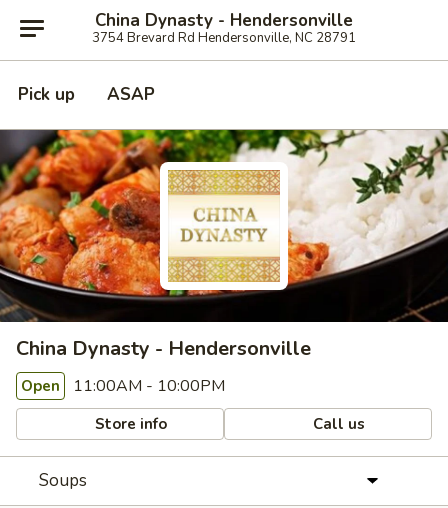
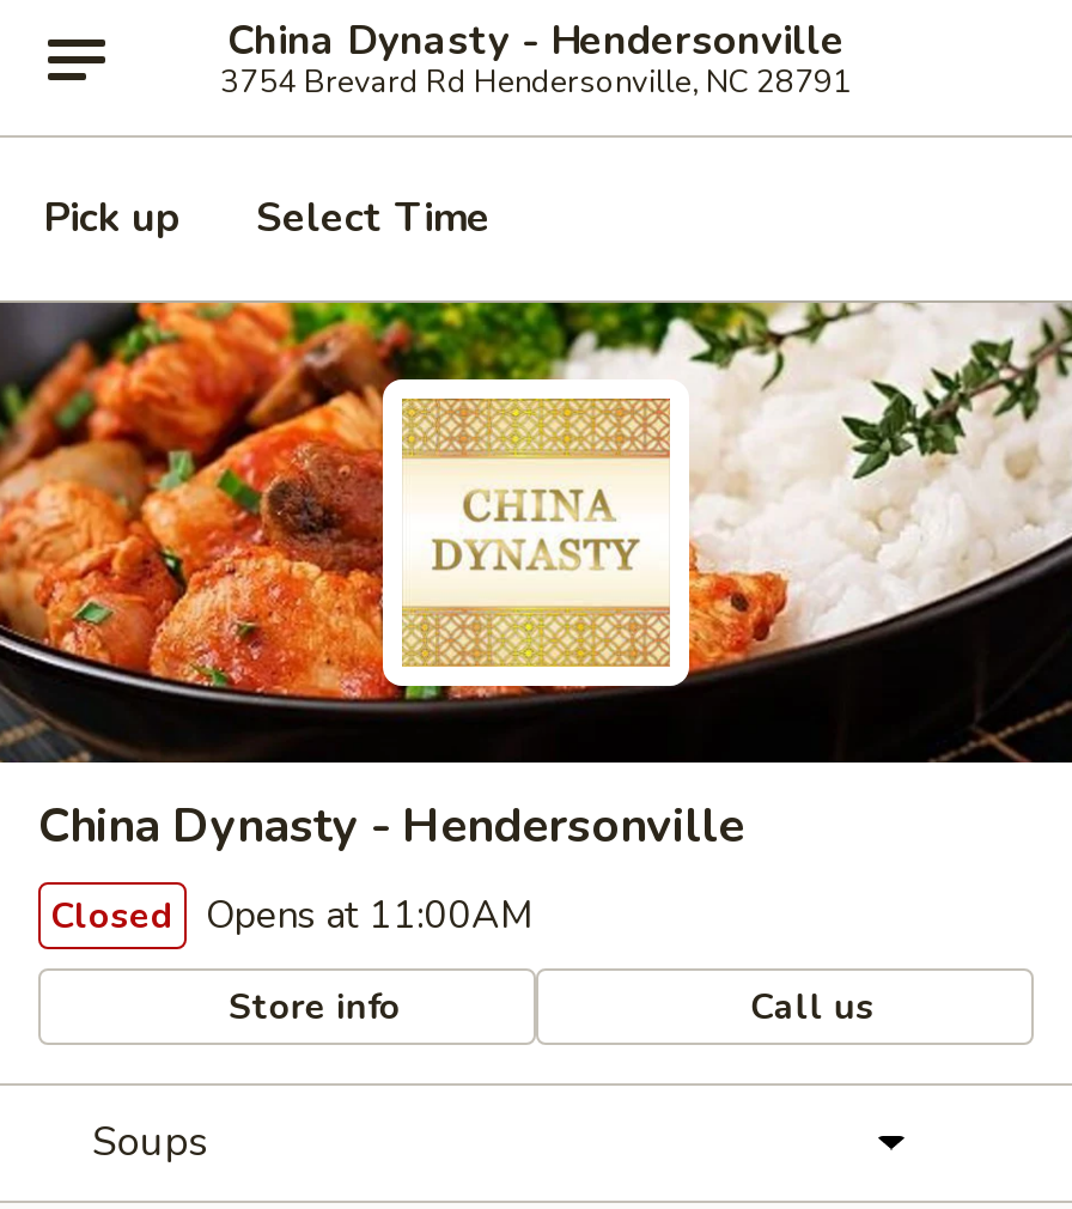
- ASAP
+ Select Time

- Open 11:00AM - 10:00PM
+ Closed Opens at 11:00AM
